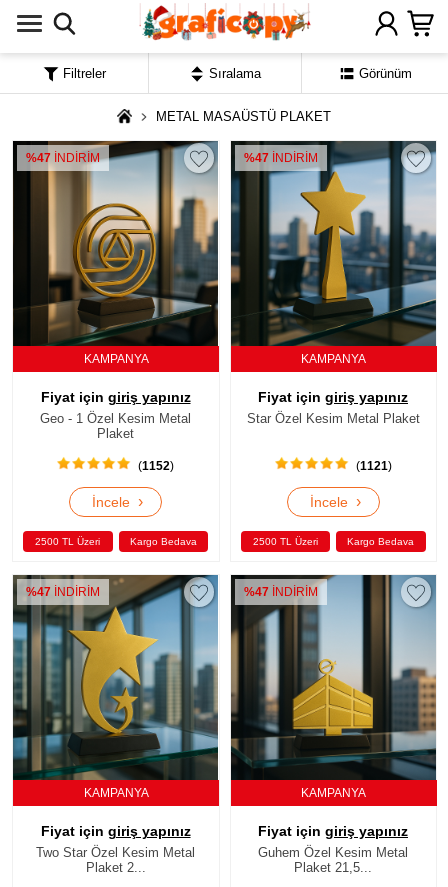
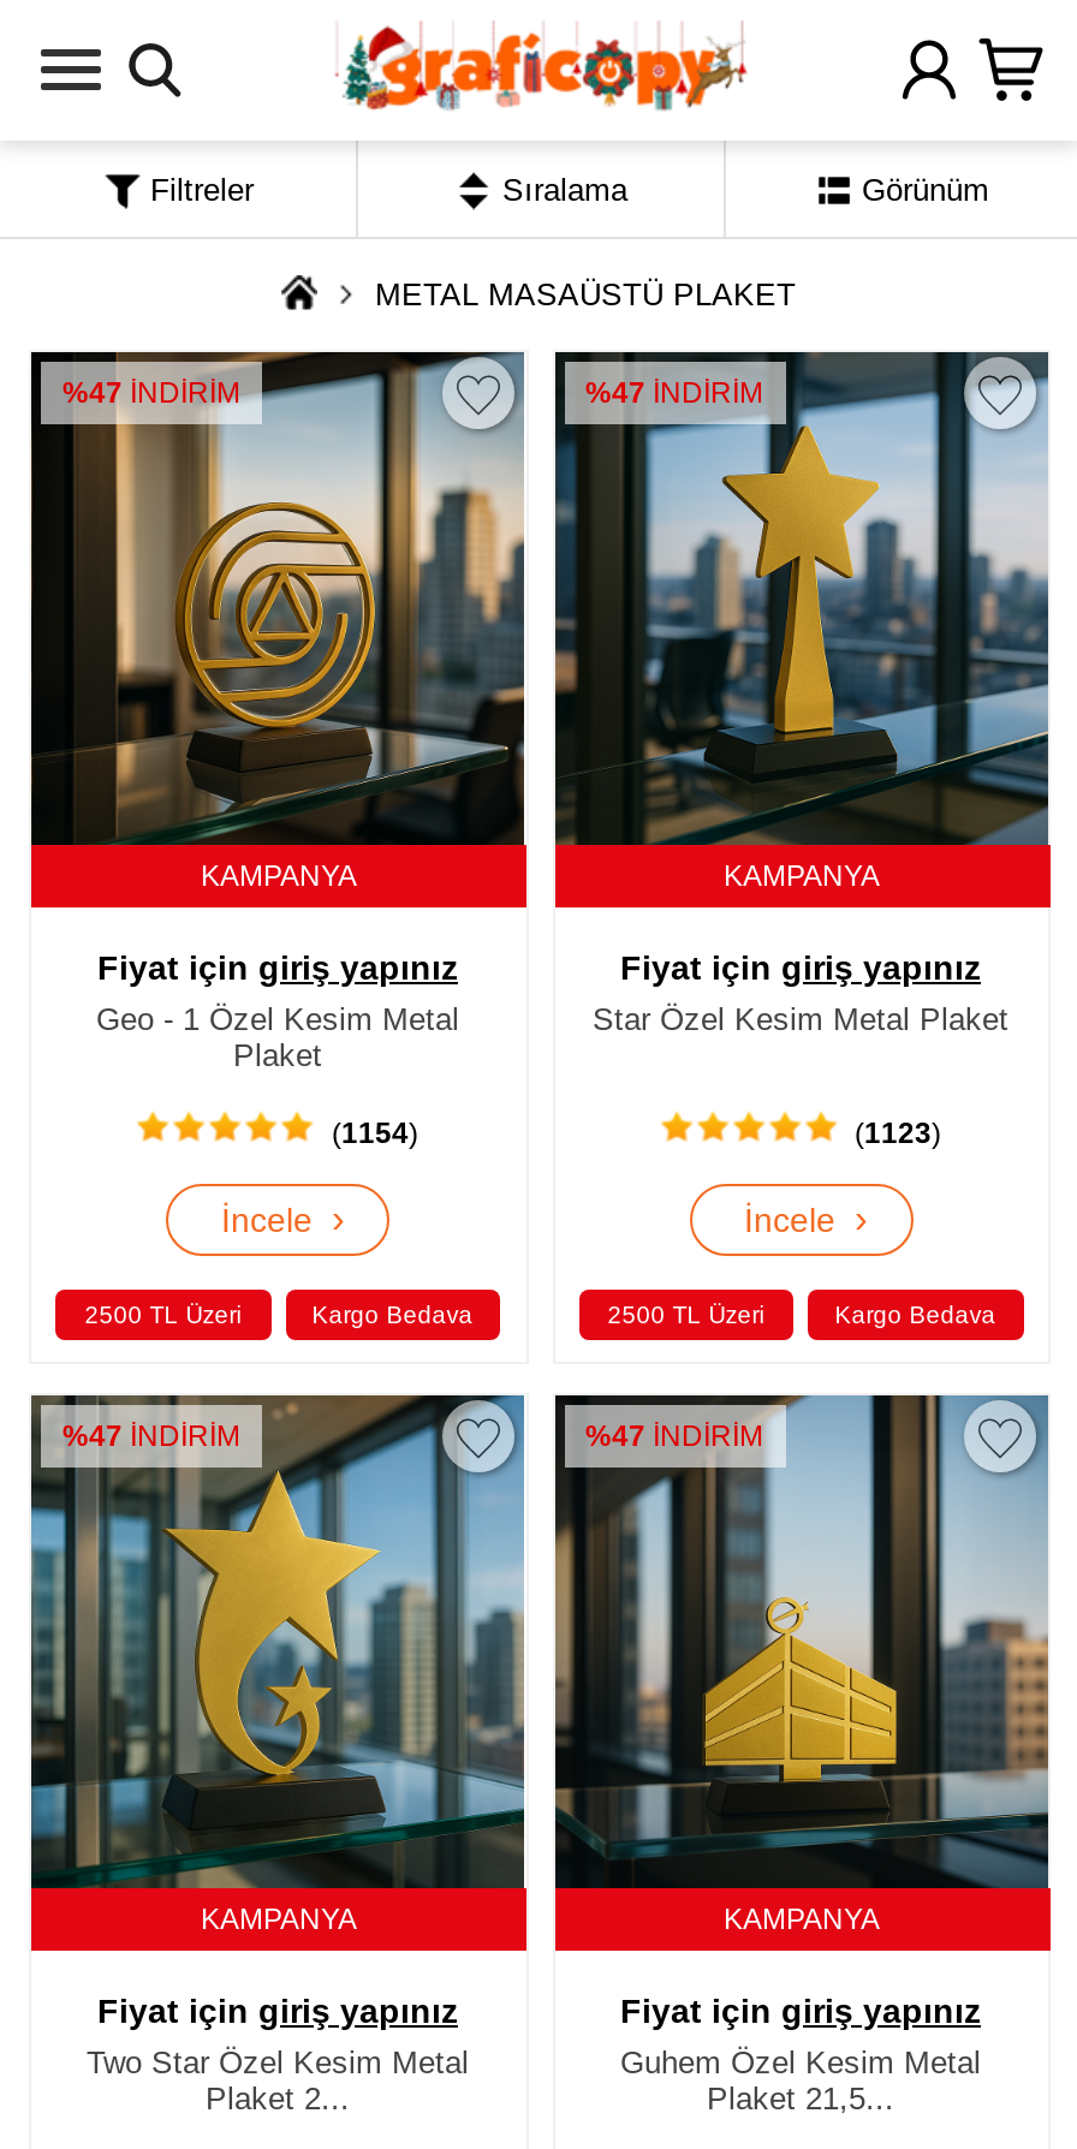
- (1152)
+ (1154)

- (1121)
+ (1123)
